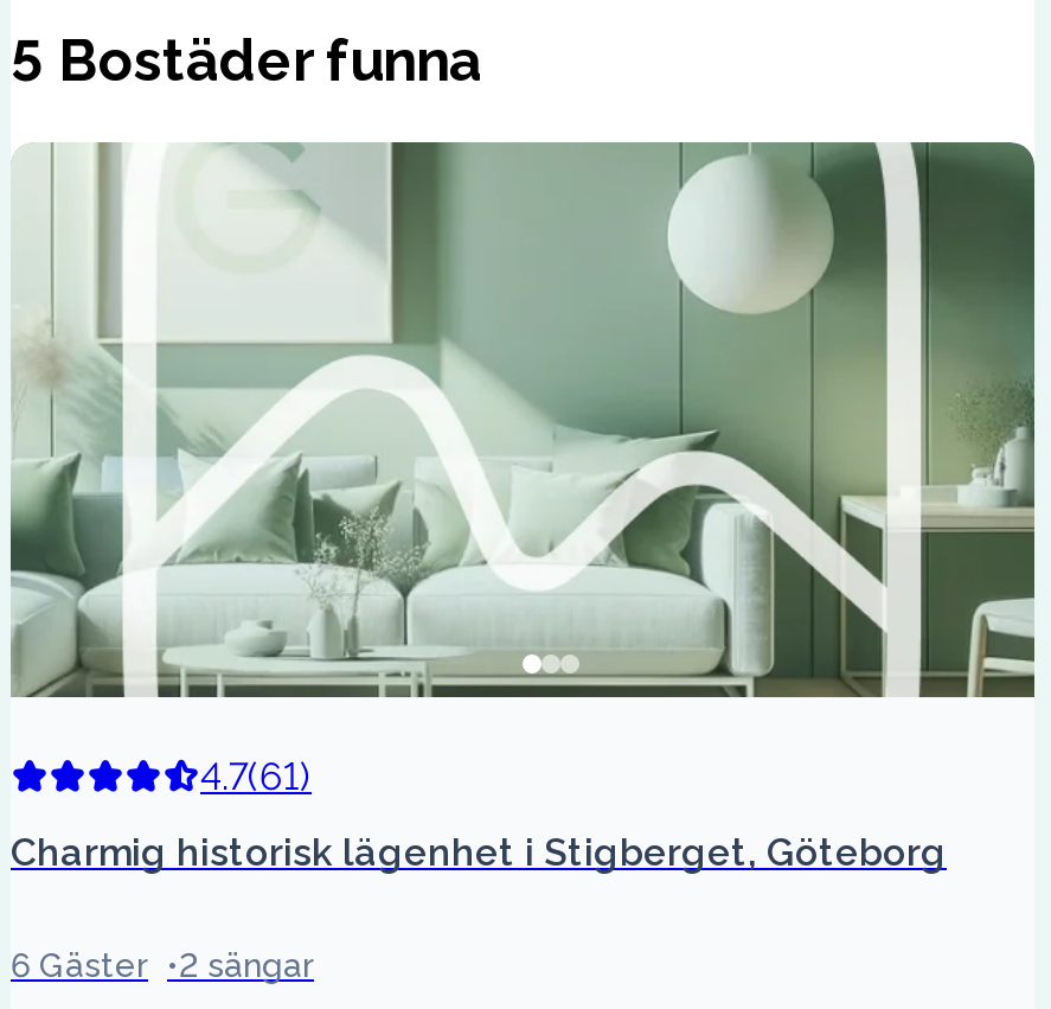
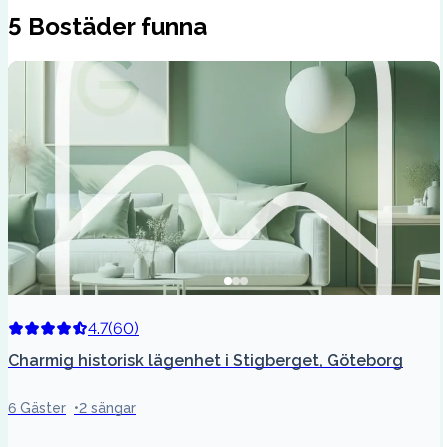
- 4.7(61)
+ 4.7(60)
